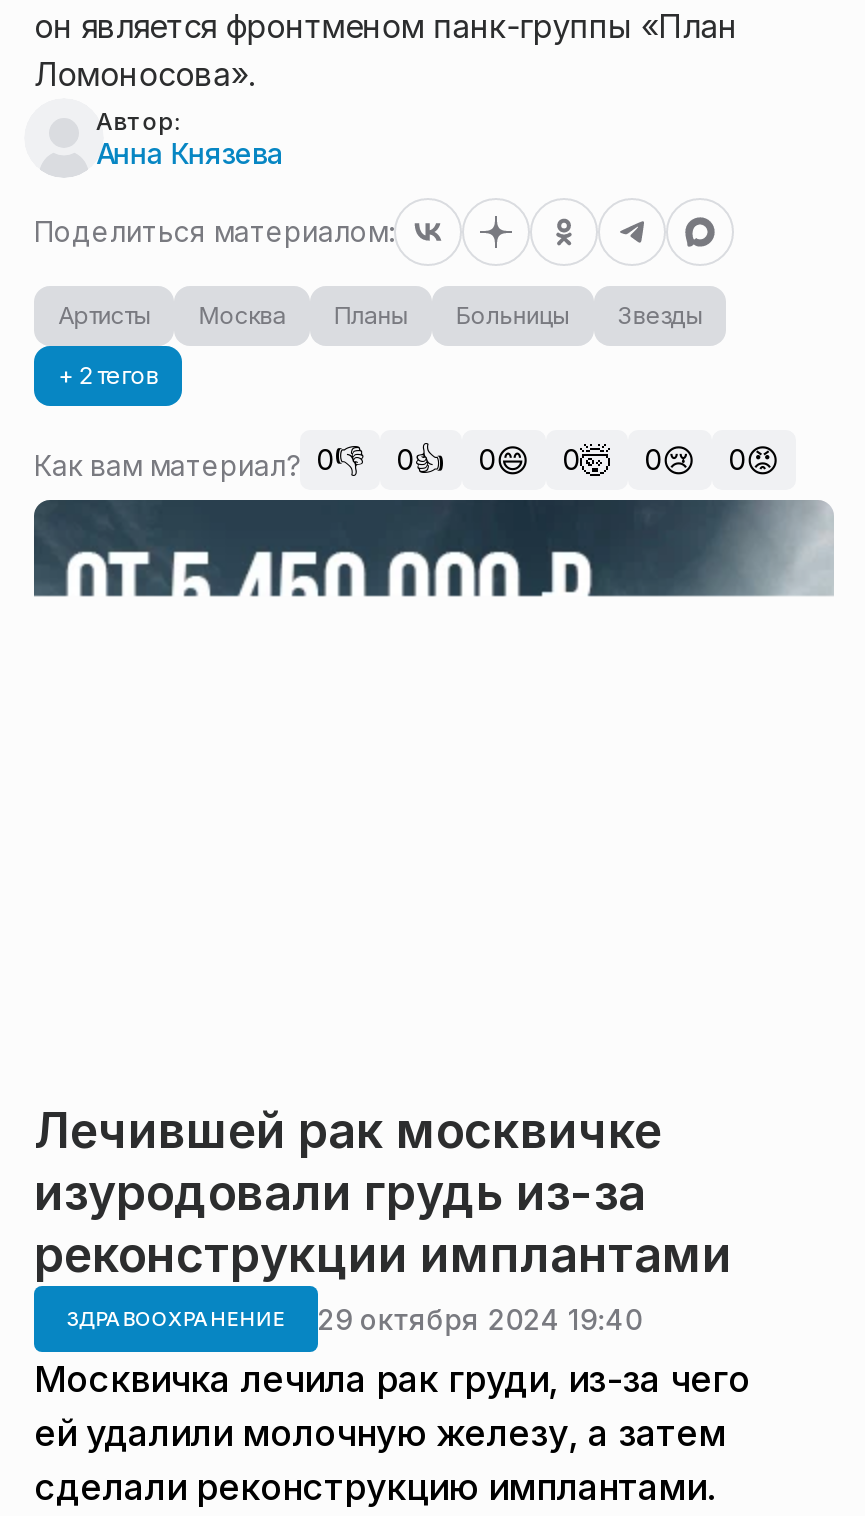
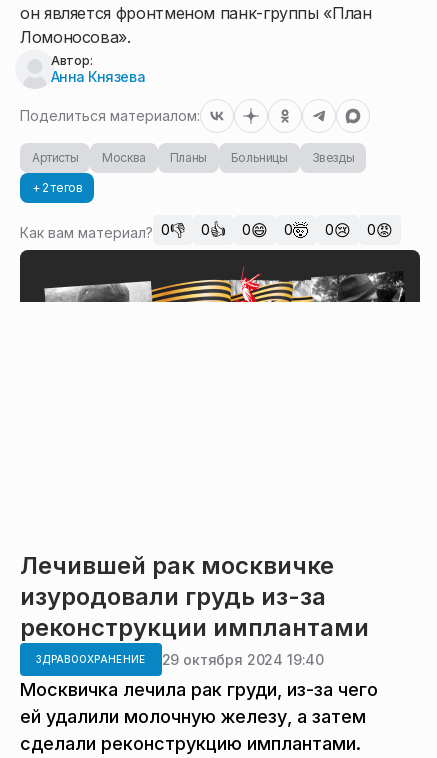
- [image]
+ [image]
